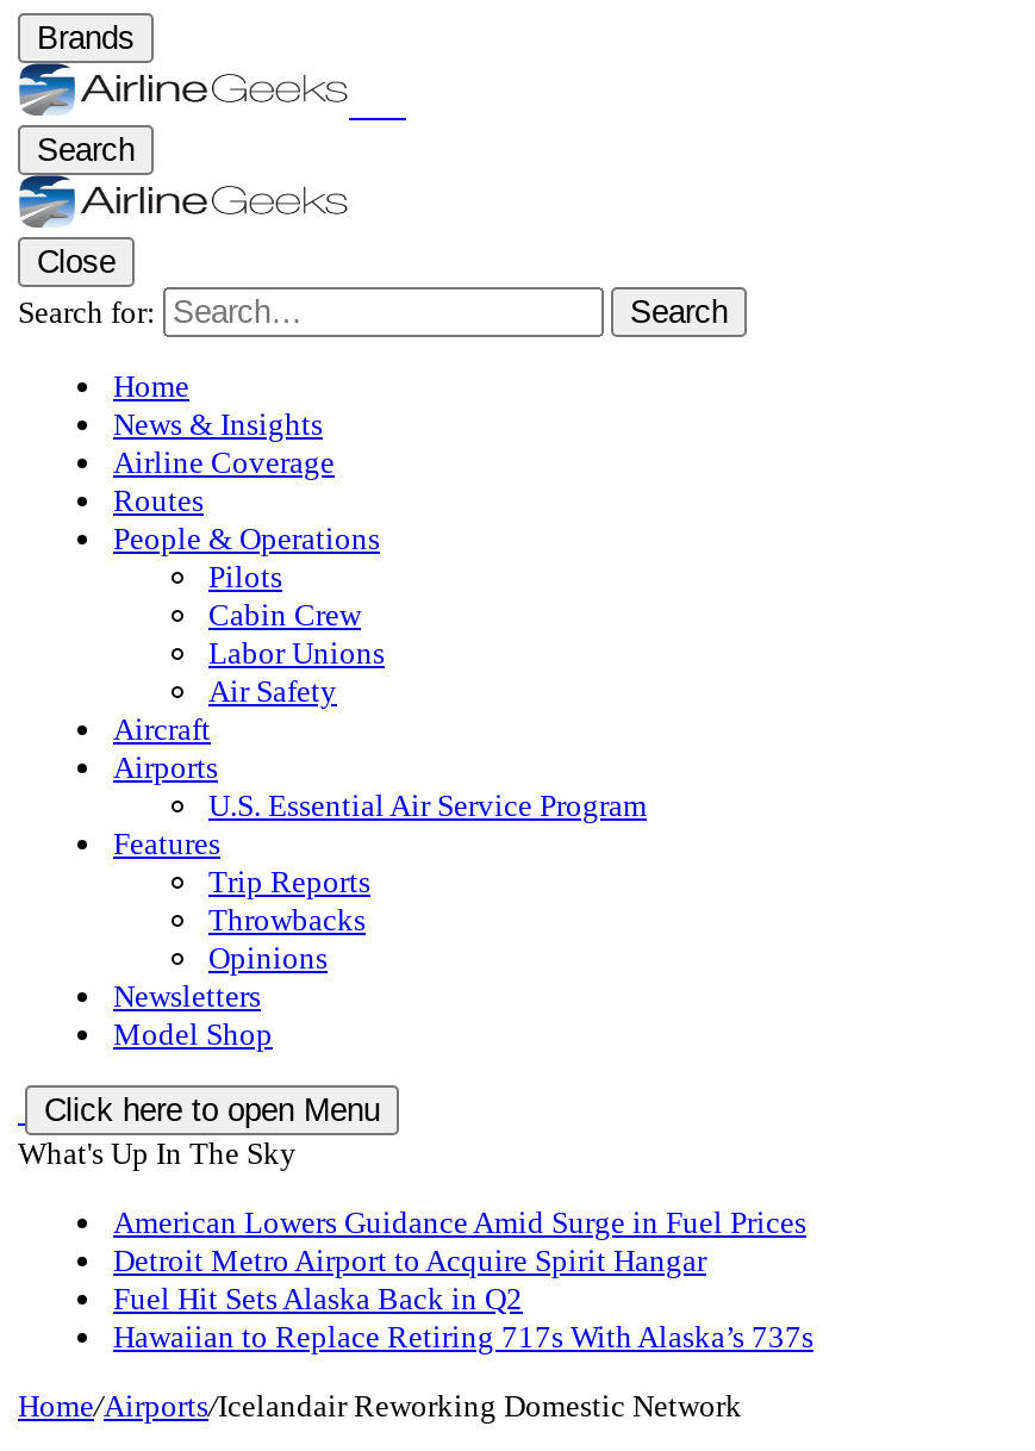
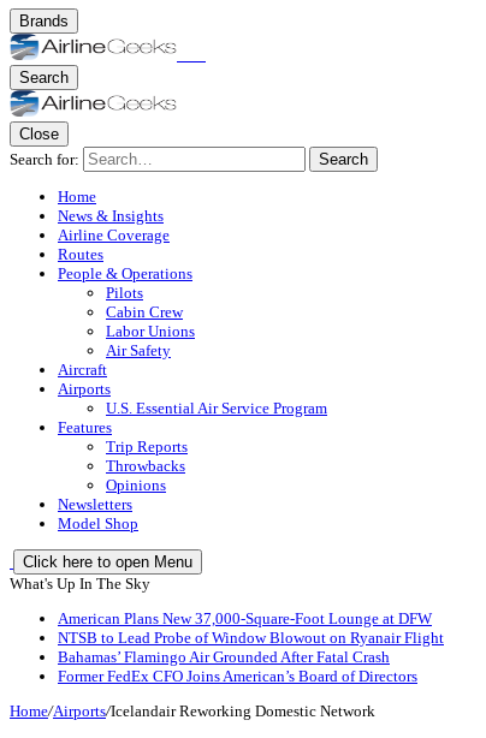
- American Lowers Guidance Amid Surge in Fuel Prices
- Detroit Metro Airport to Acquire Spirit Hangar
- Fuel Hit Sets Alaska Back in Q2
- Hawaiian to Replace Retiring 717s With Alaska’s 737s
+ American Plans New 37,000-Square-Foot Lounge at DFW
+ NTSB to Lead Probe of Window Blowout on Ryanair Flight
+ Bahamas’ Flamingo Air Grounded After Fatal Crash
+ Former FedEx CFO Joins American’s Board of Directors
